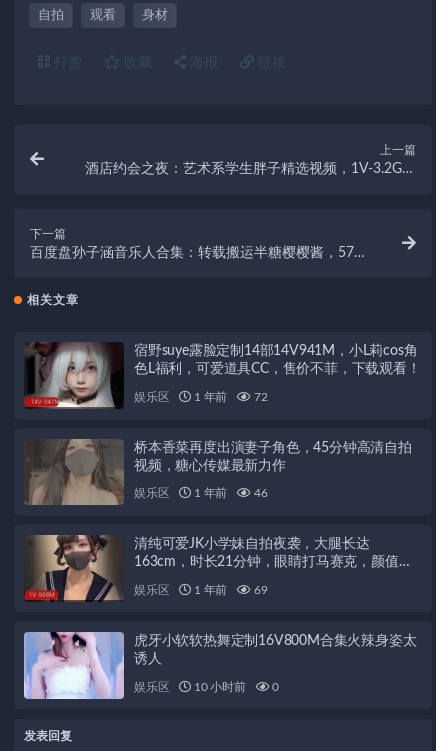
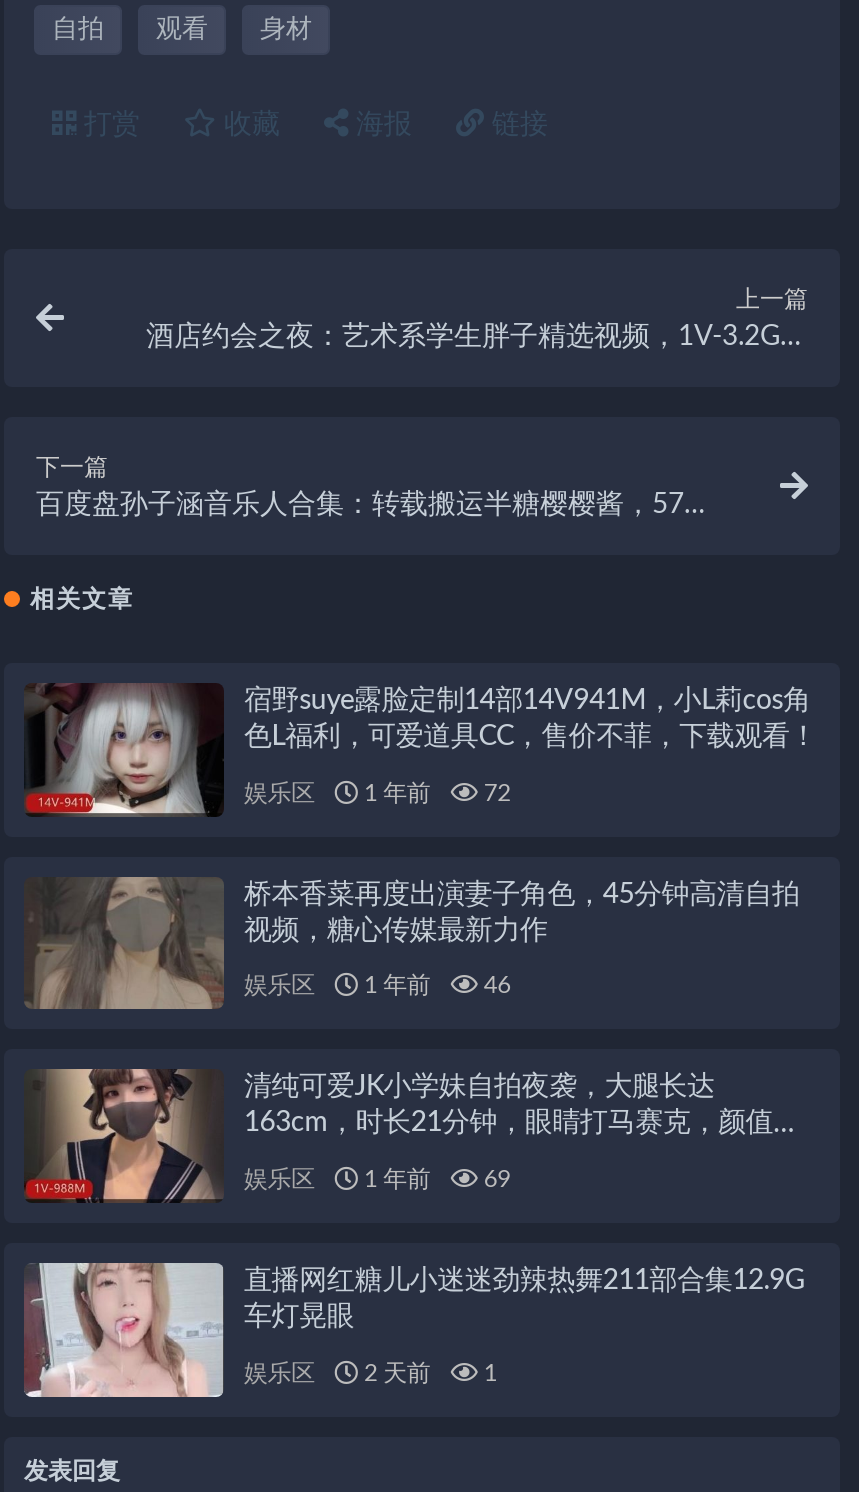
- [image]
- 虎牙小软软热舞定制16V800M合集火辣身姿太
- 诱人
+ [image]
+ 直播网红糖儿小迷迷劲辣热舞211部合集12.9G
+ 车灯晃眼

- 10 小时前
- 0
+ 2 天前
+ 1
